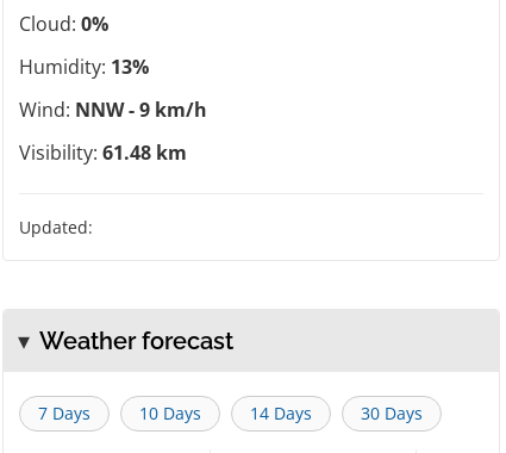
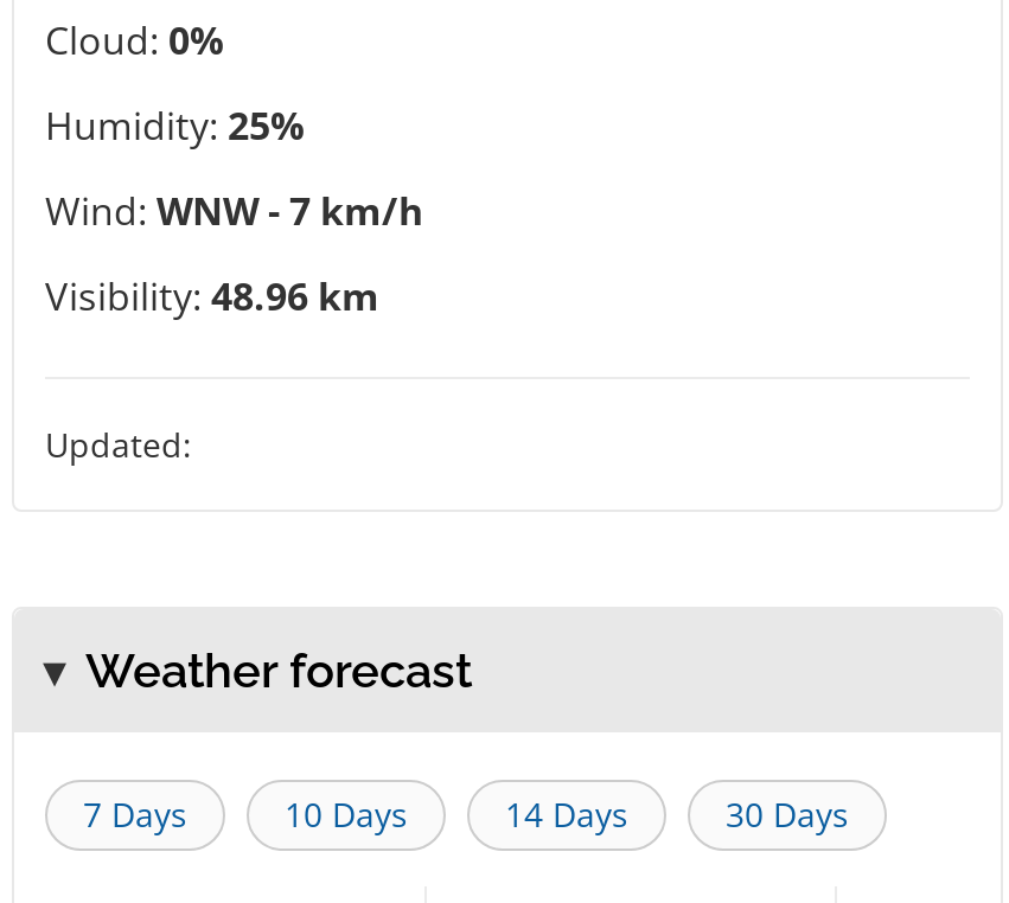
- Humidity: 13%
+ Humidity: 25%

- Wind: NNW - 9 km/h
+ Wind: WNW - 7 km/h

- Visibility: 61.48 km
+ Visibility: 48.96 km
